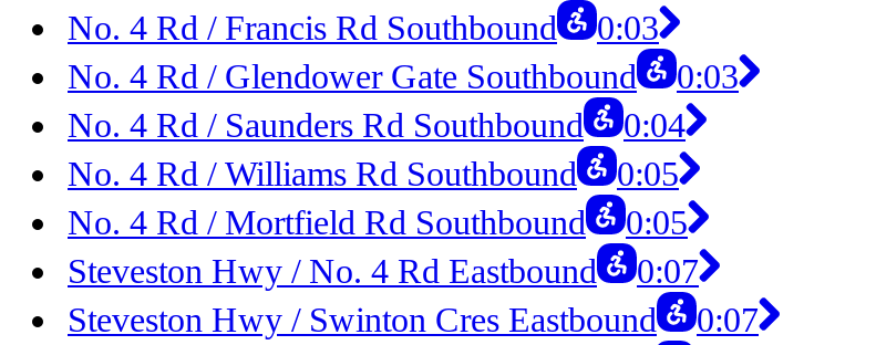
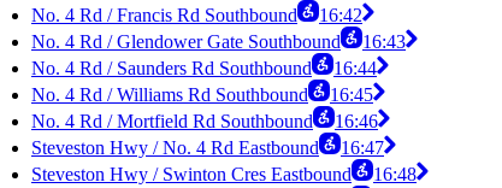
- No. 4 Rd / Francis Rd Southbound 0:03
+ No. 4 Rd / Francis Rd Southbound 16:42

- No. 4 Rd / Glendower Gate Southbound 0:03
+ No. 4 Rd / Glendower Gate Southbound 16:43

- No. 4 Rd / Saunders Rd Southbound 0:04
+ No. 4 Rd / Saunders Rd Southbound 16:44

- No. 4 Rd / Williams Rd Southbound 0:05
+ No. 4 Rd / Williams Rd Southbound 16:45

- No. 4 Rd / Mortfield Rd Southbound 0:05
+ No. 4 Rd / Mortfield Rd Southbound 16:46

- Steveston Hwy / No. 4 Rd Eastbound 0:07
+ Steveston Hwy / No. 4 Rd Eastbound 16:47

- Steveston Hwy / Swinton Cres Eastbound 0:07
+ Steveston Hwy / Swinton Cres Eastbound 16:48
